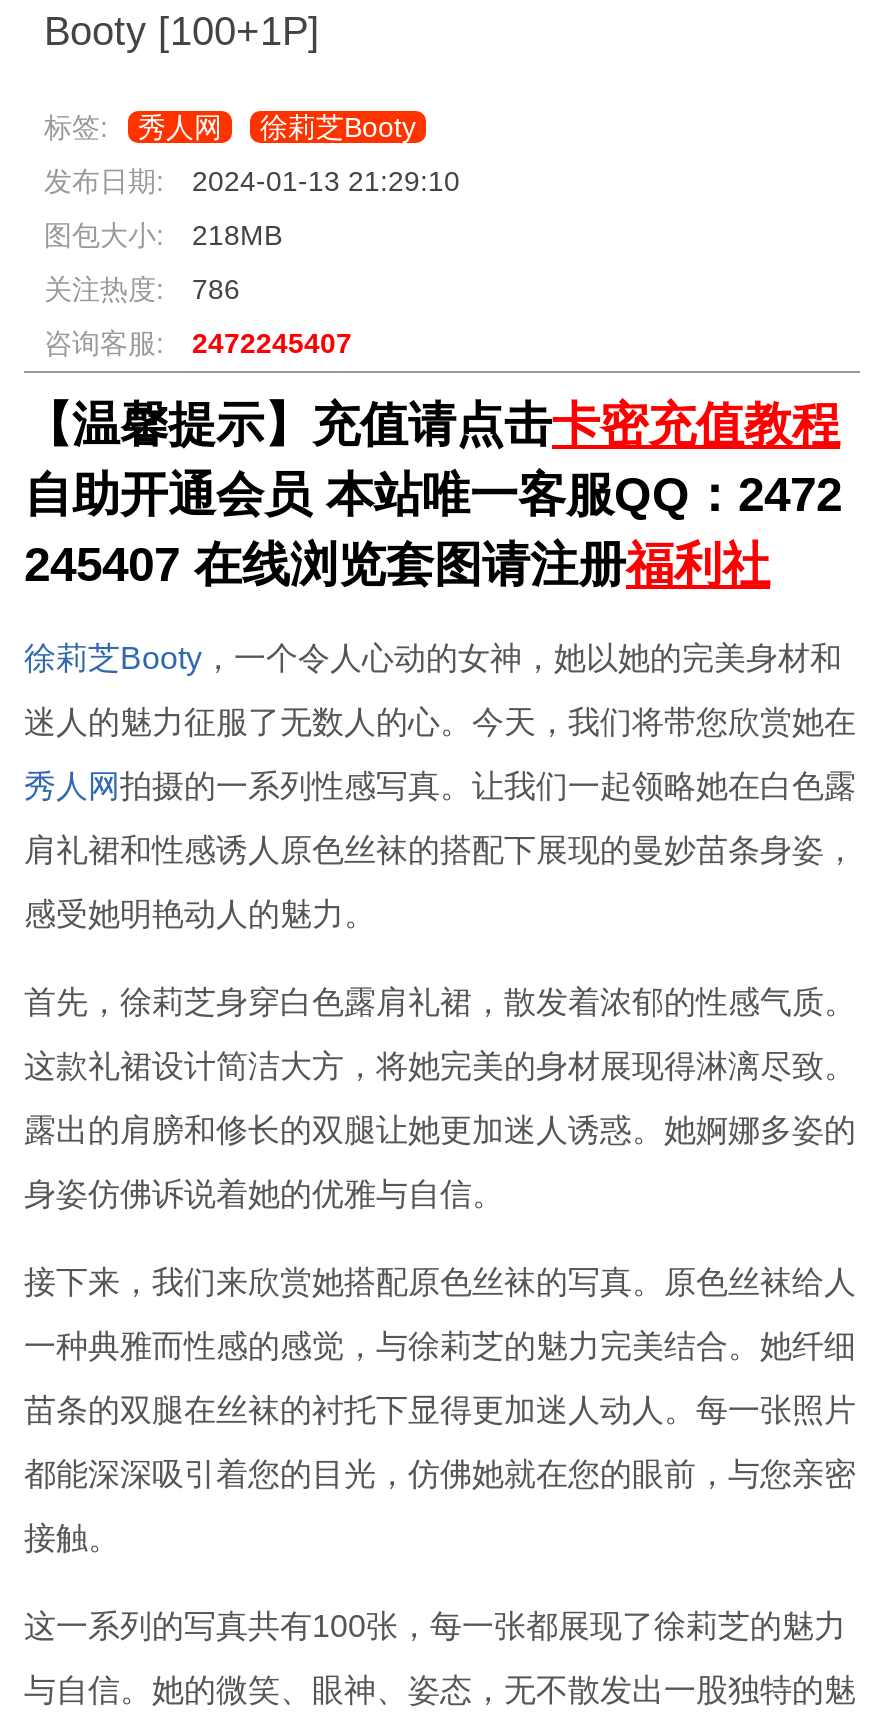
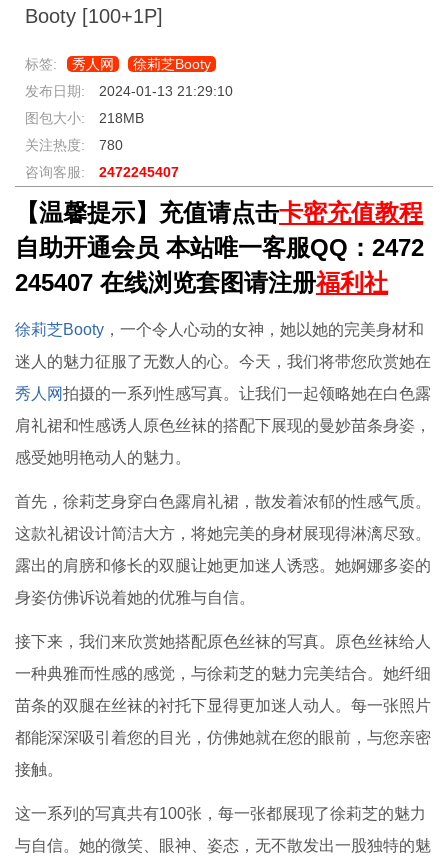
- 关注热度: 786
+ 关注热度: 780
